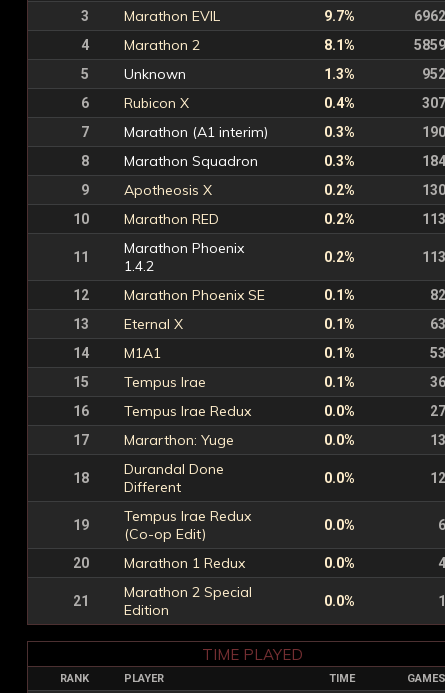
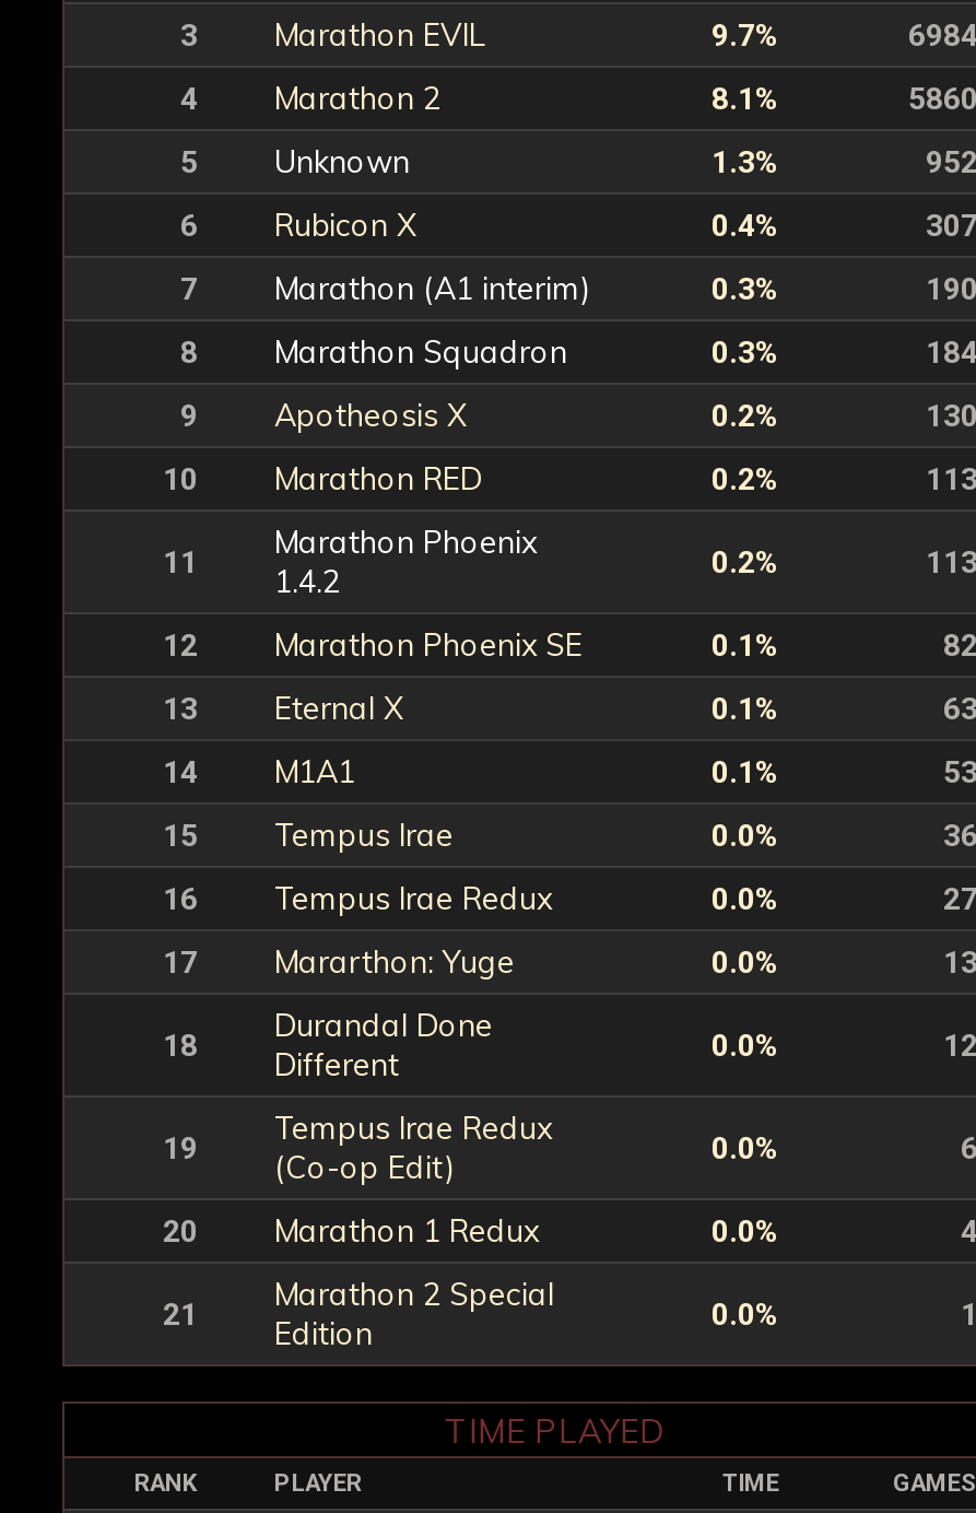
- 6962
+ 6984

- 5859
+ 5860

- 0.1%
+ 0.0%
